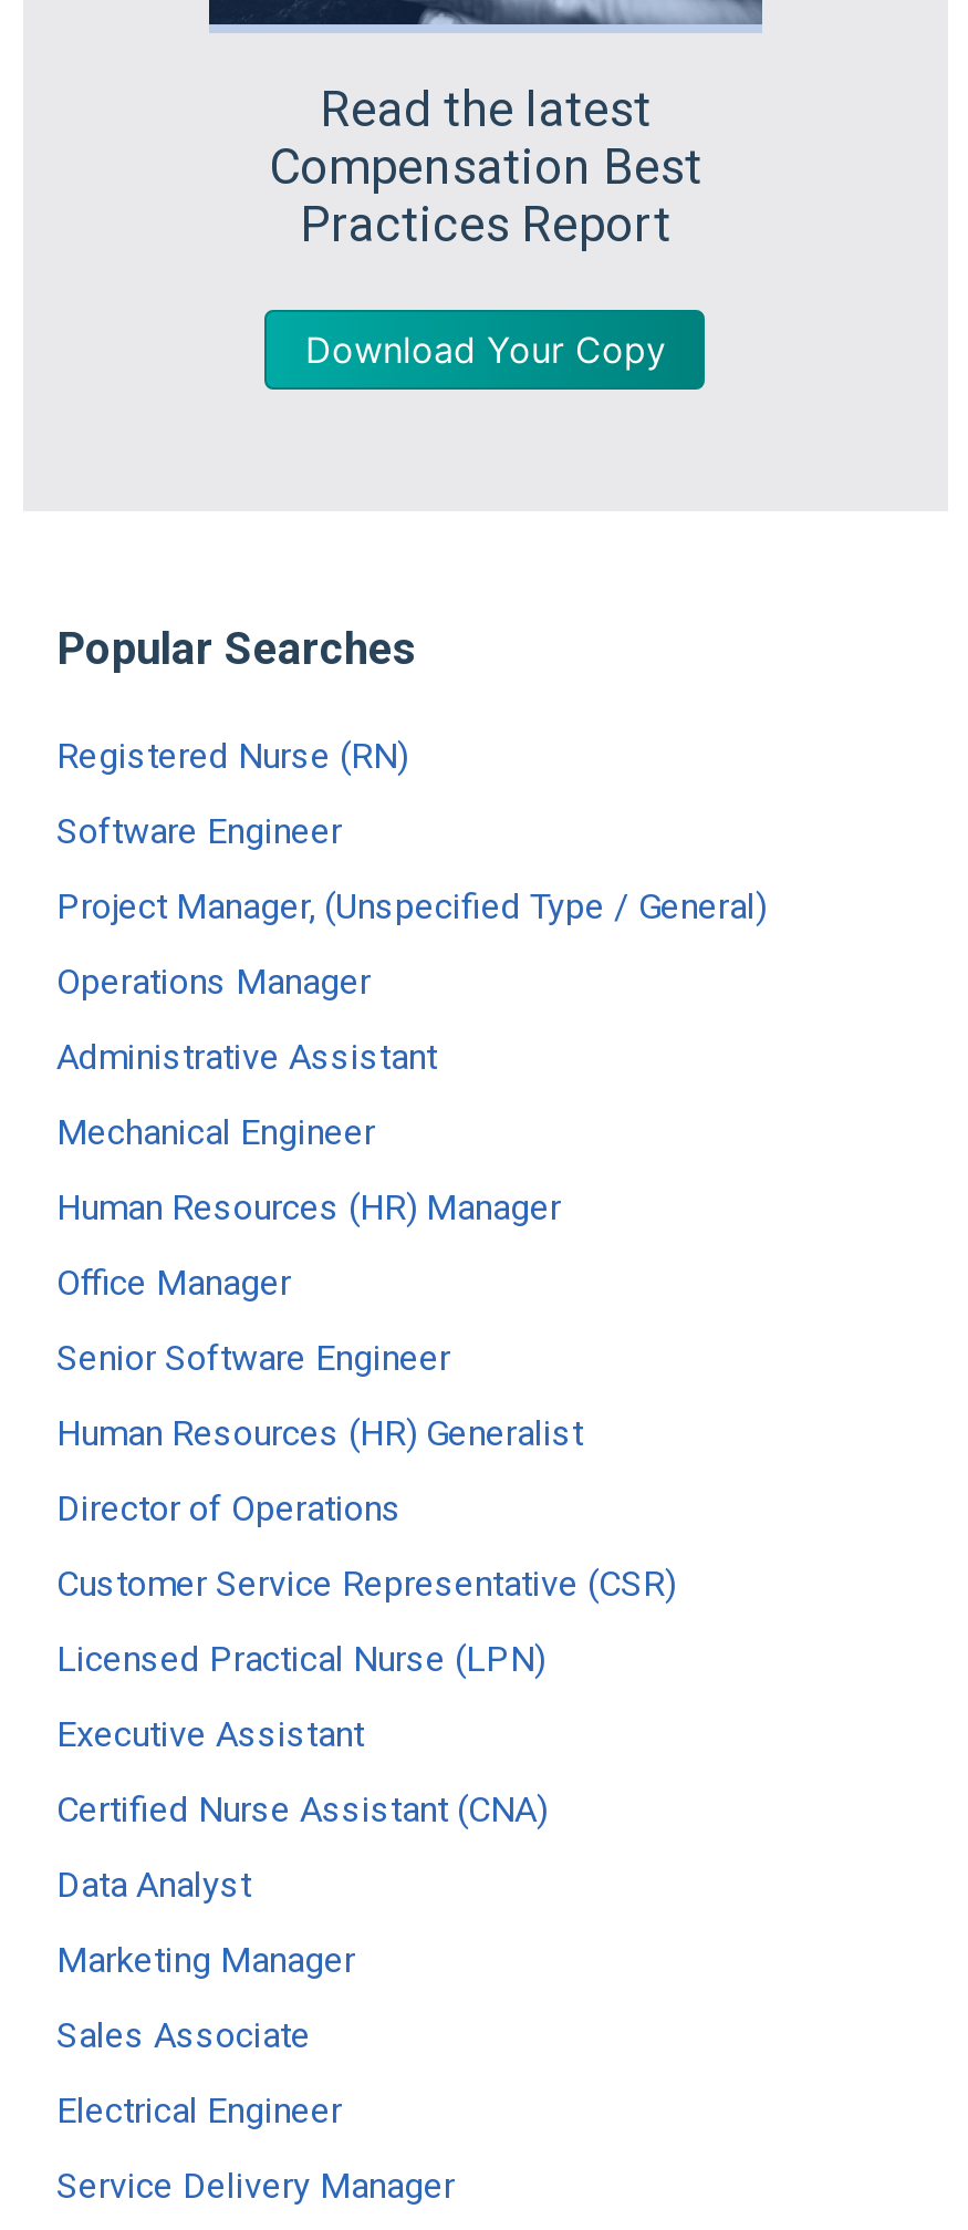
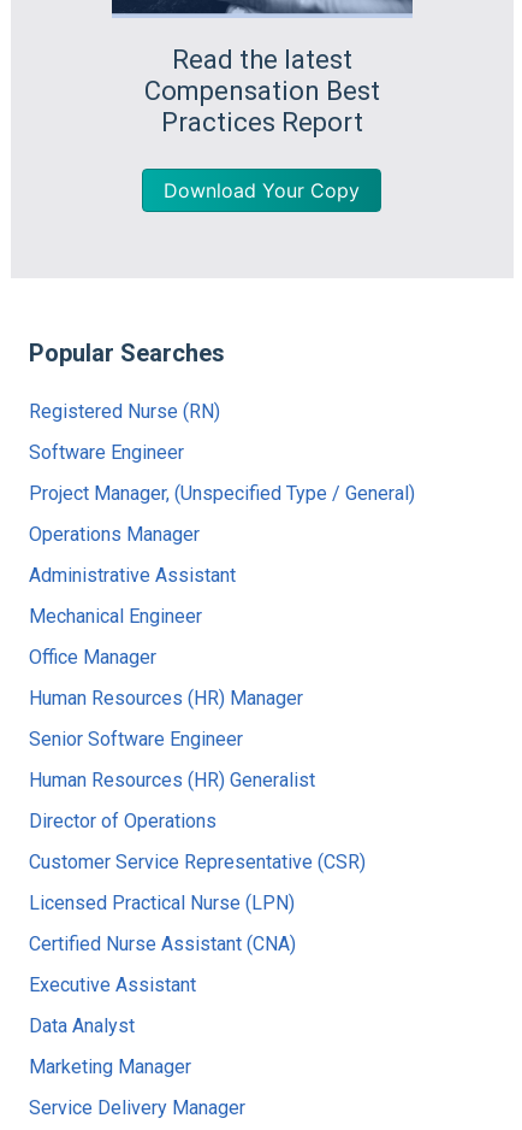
moved down: Human Resources (HR) Manager

moved down: Executive Assistant

- Sales Associate
- Electrical Engineer
